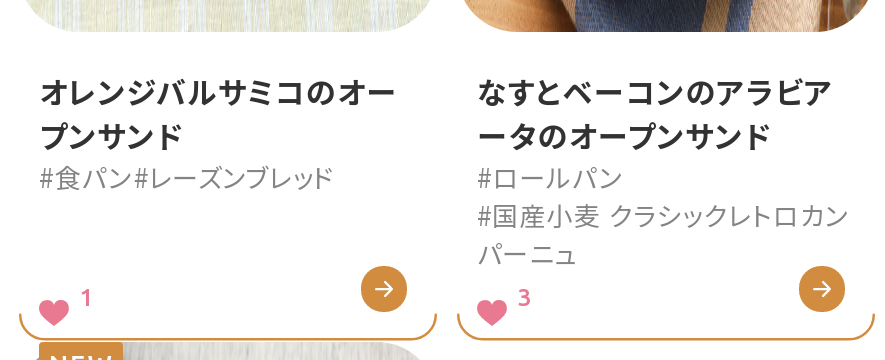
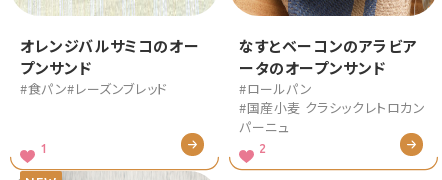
- 3
+ 2
